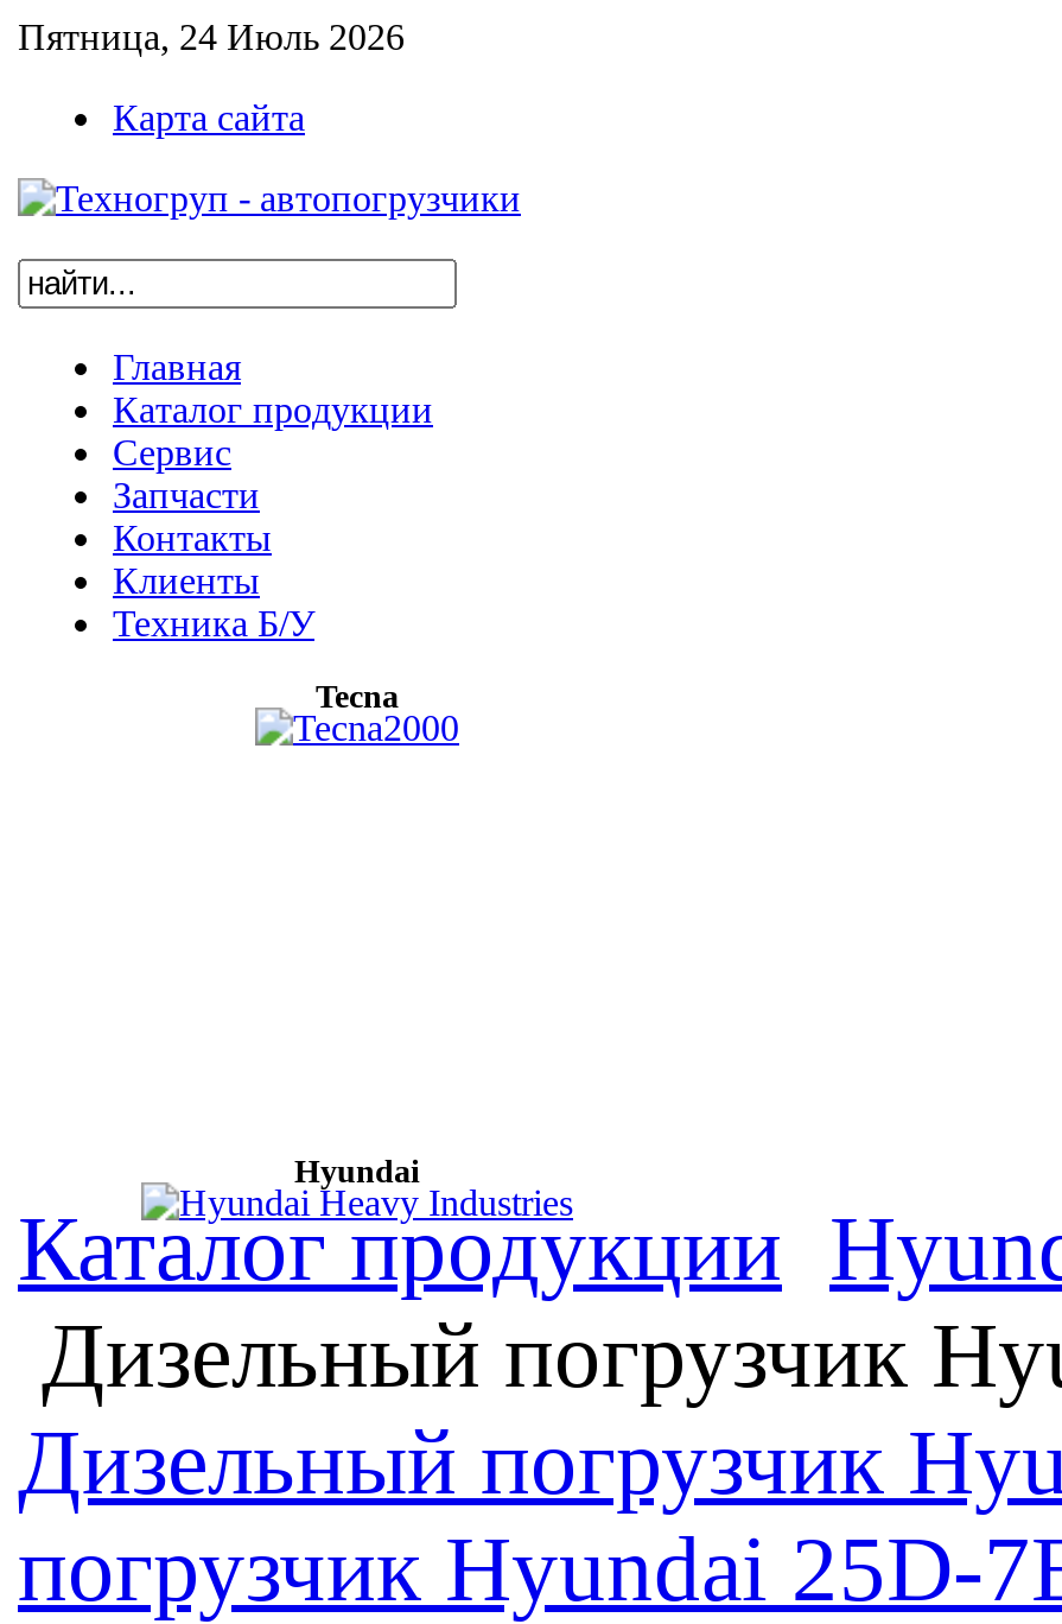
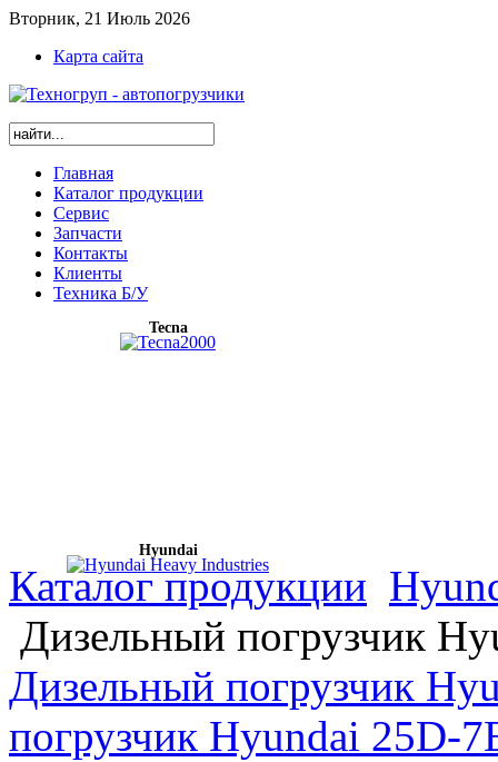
- Пятница, 24 Июль 2026
+ Вторник, 21 Июль 2026
